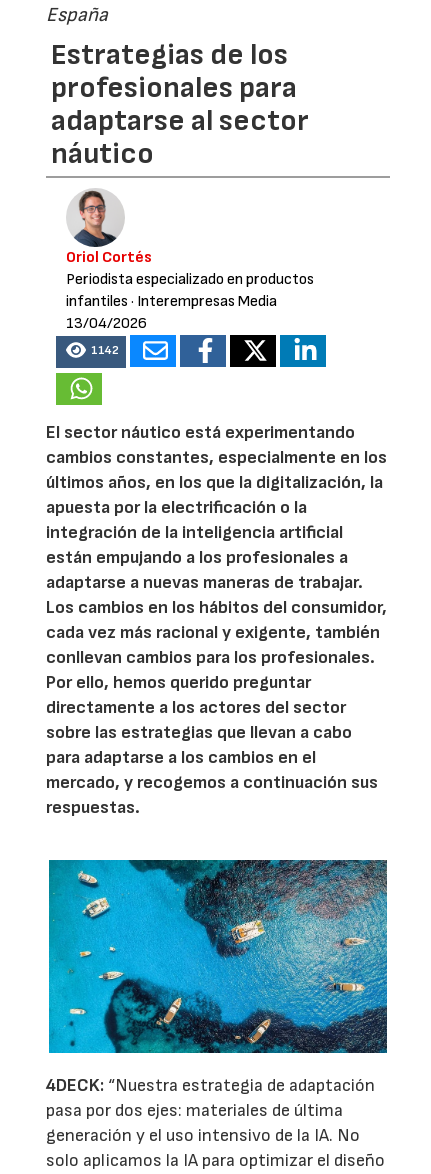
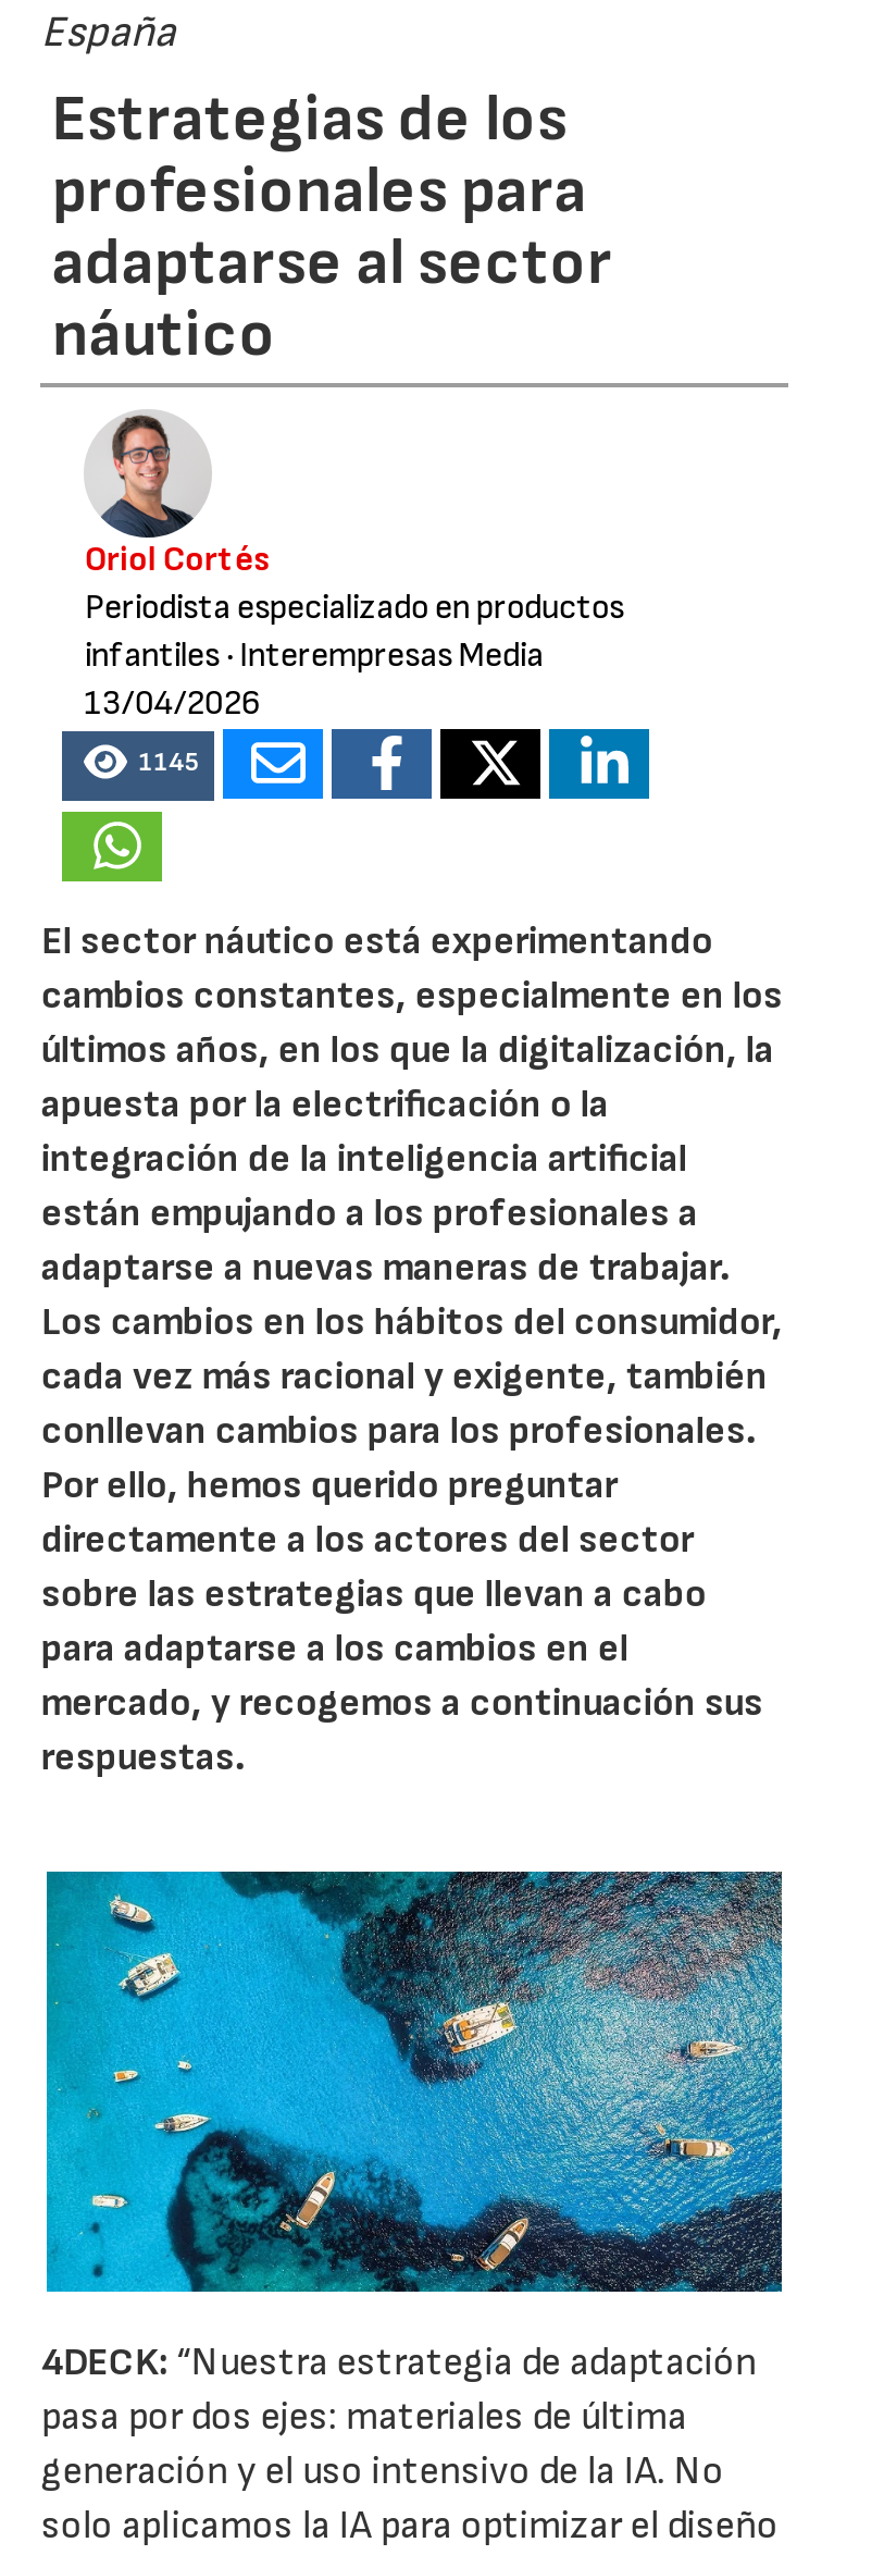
- 1142
+ 1145
